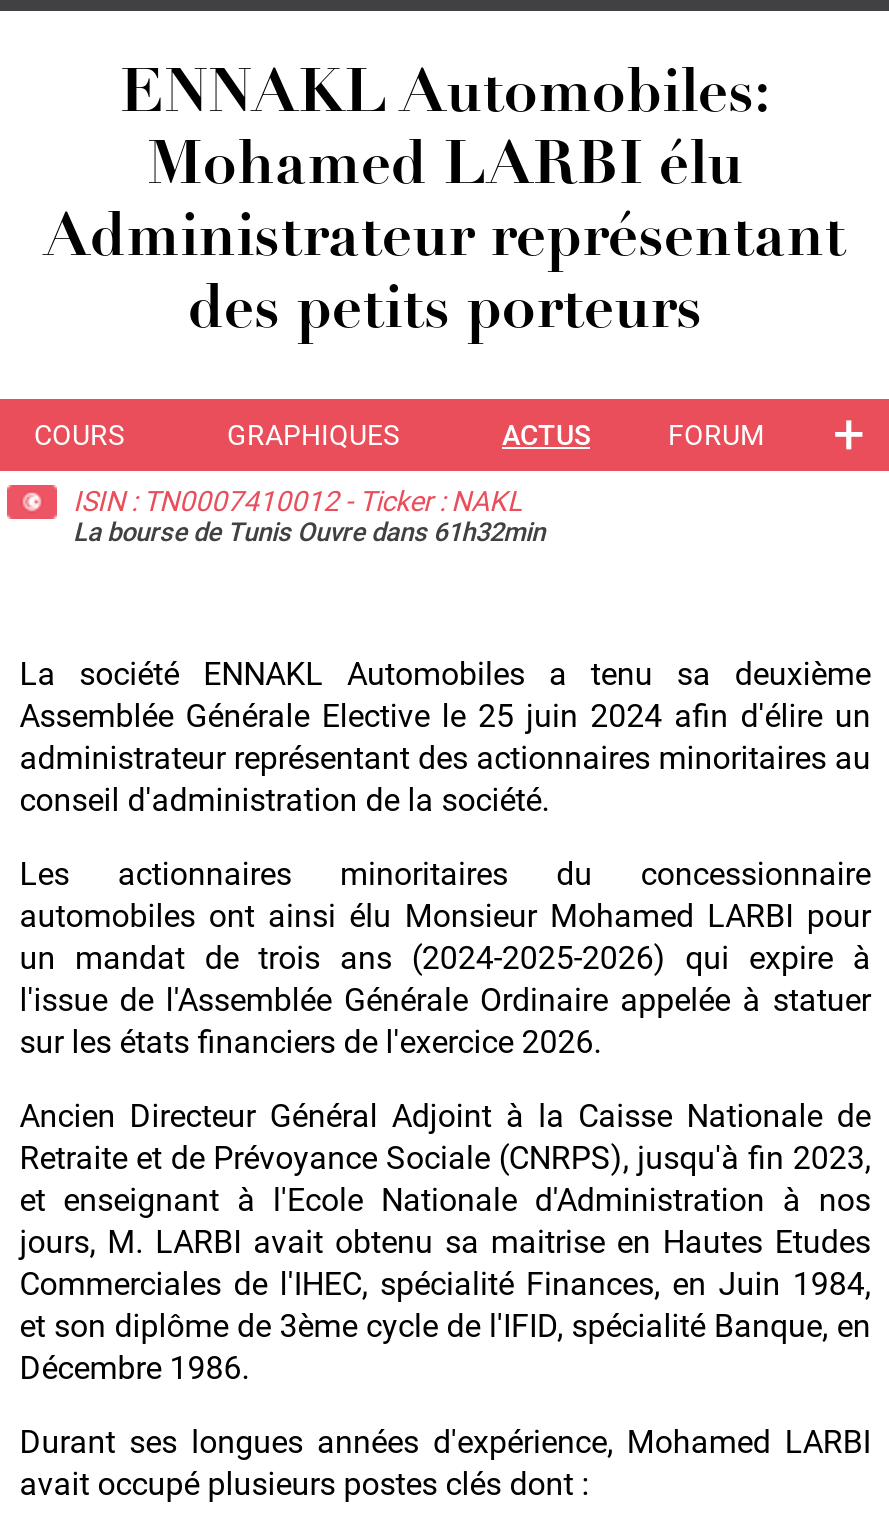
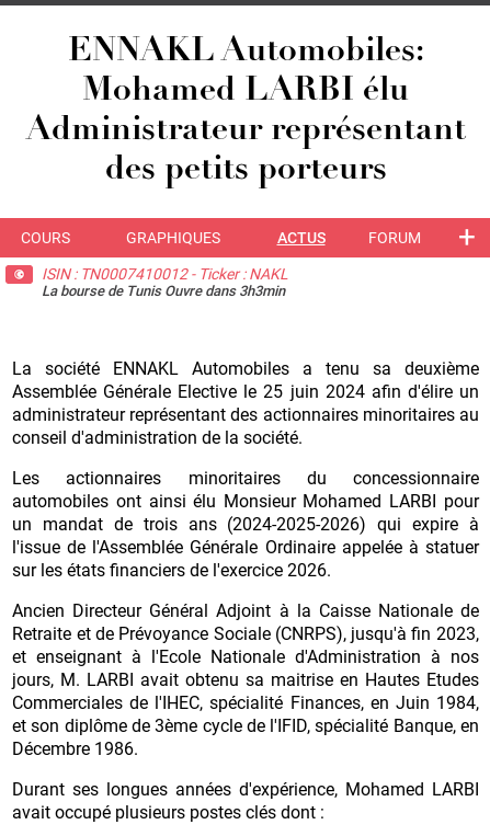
- La bourse de Tunis Ouvre dans 61h32min
+ La bourse de Tunis Ouvre dans 3h3min
